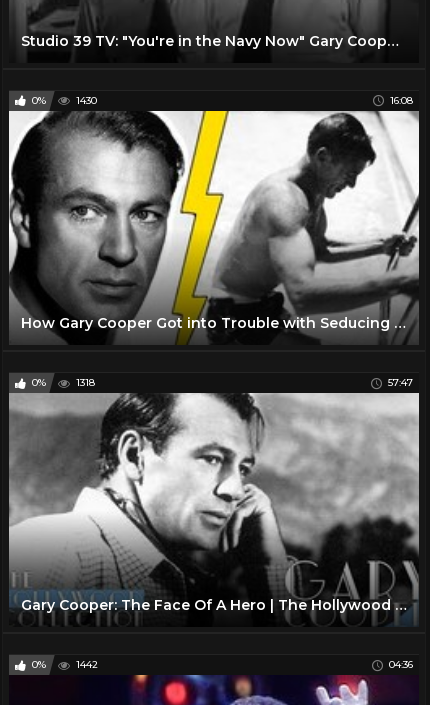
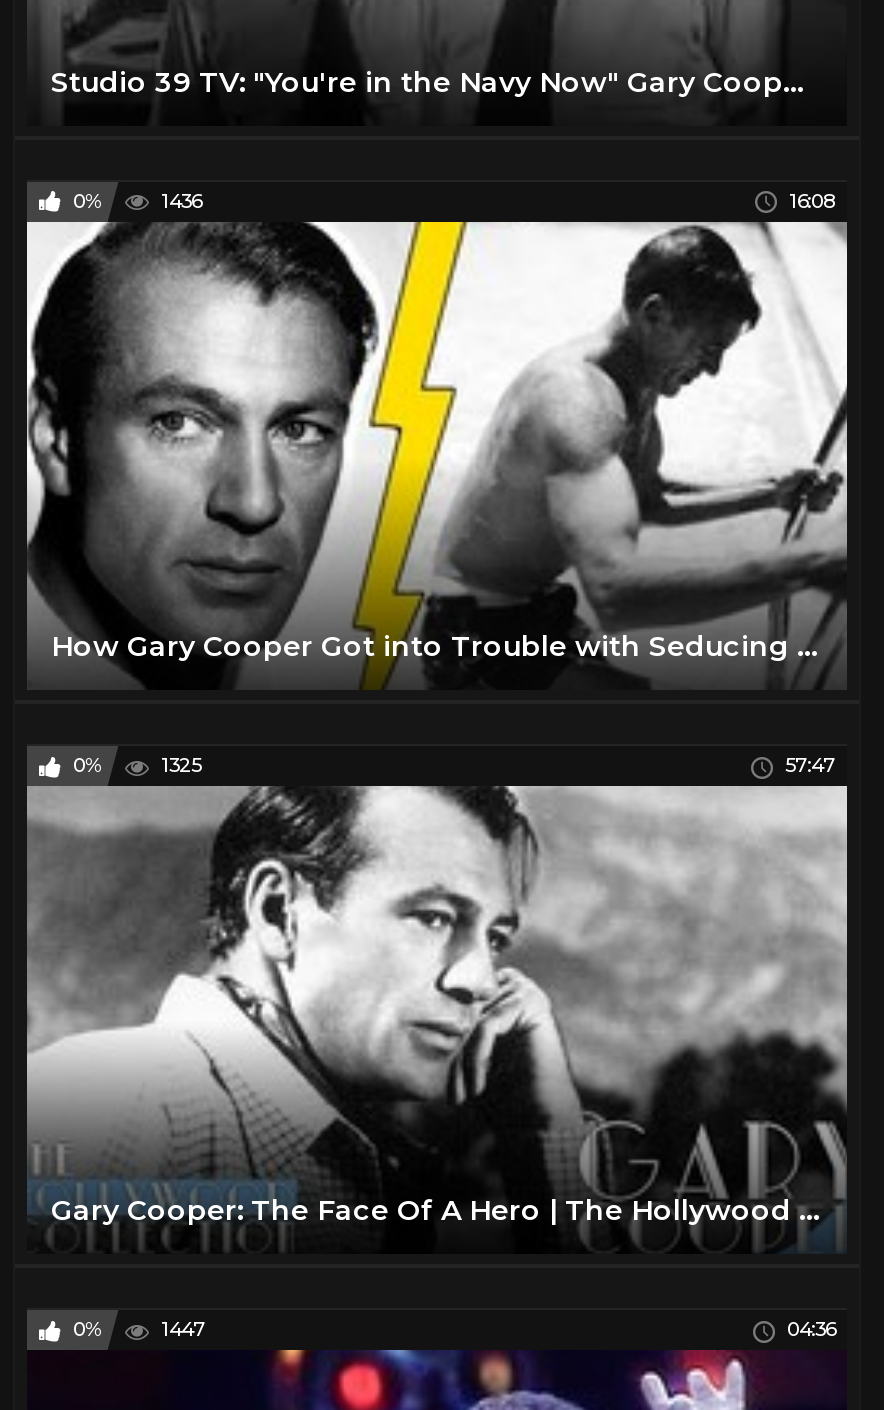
- 1430
+ 1436

- 1318
+ 1325

- 1442
+ 1447
